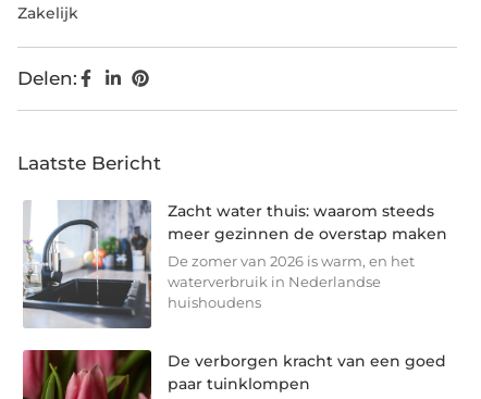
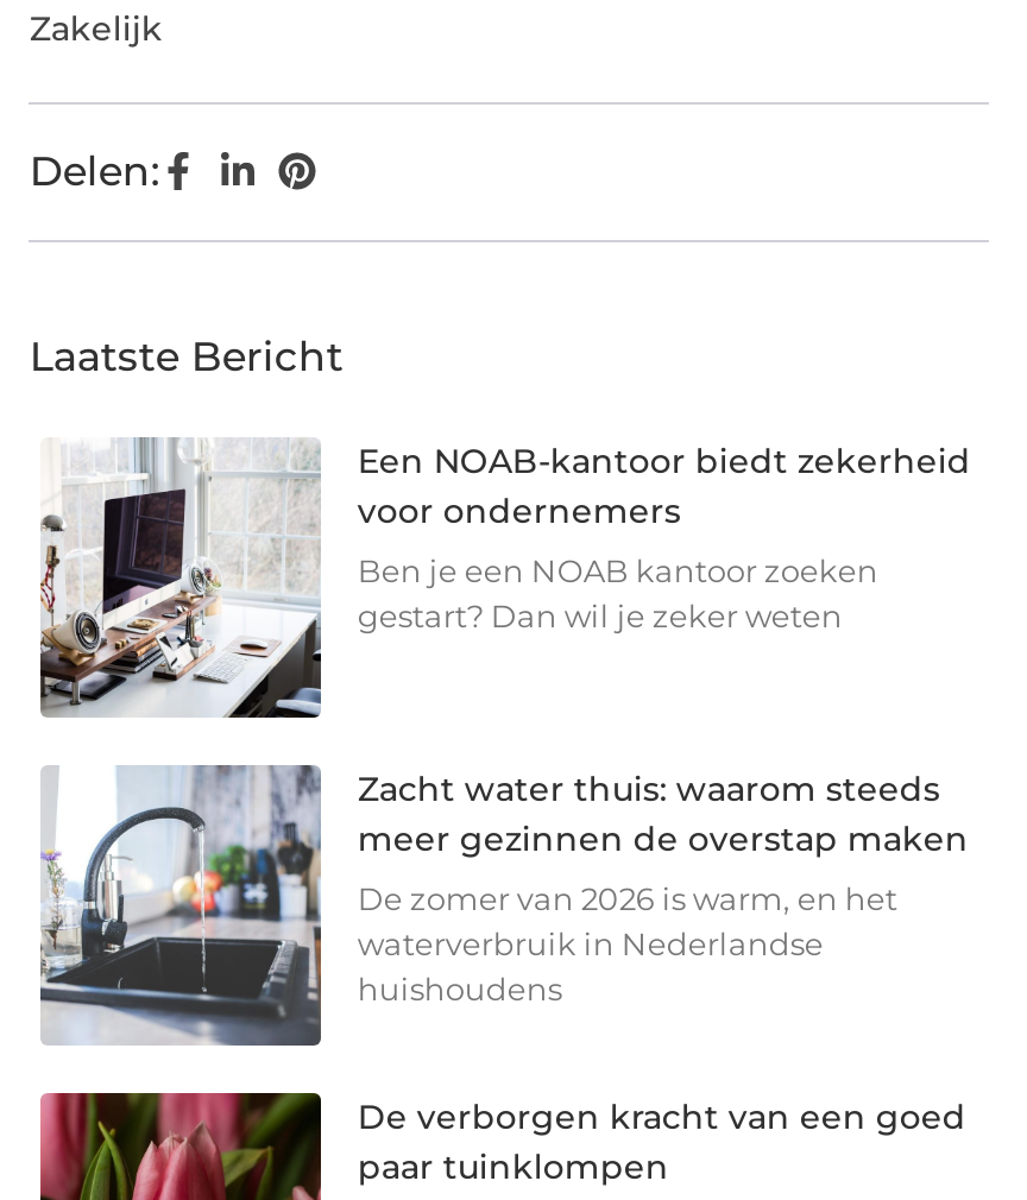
+ [image]
+ Een NOAB-kantoor biedt zekerheid
+ voor ondernemers
+ Ben je een NOAB kantoor zoeken
+ gestart? Dan wil je zeker weten
